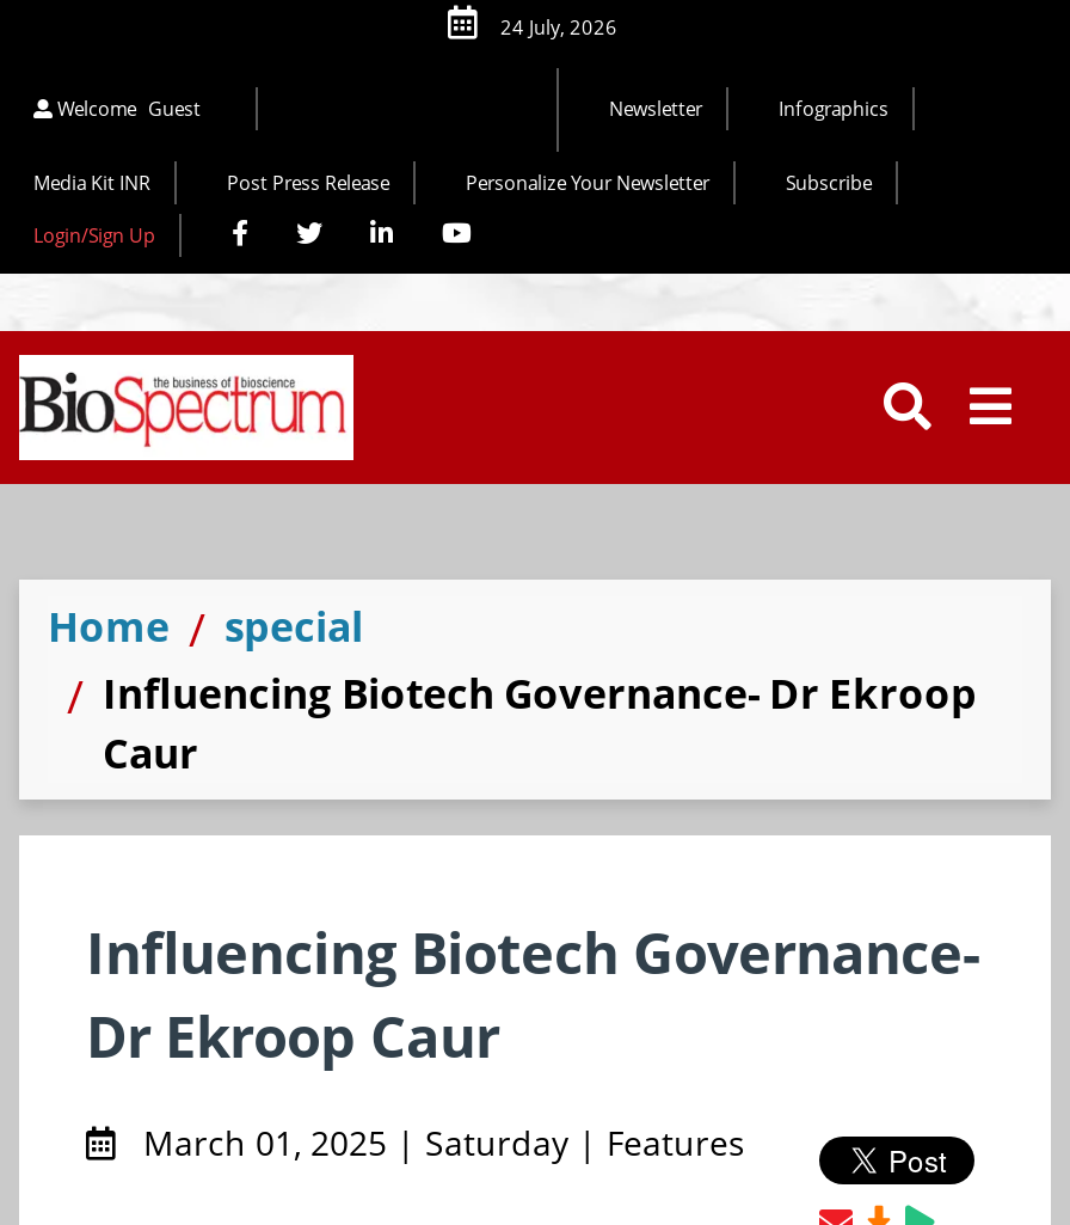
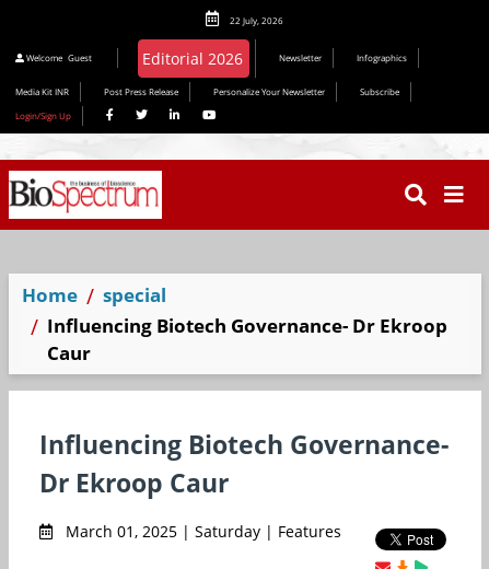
+ Editorial 2026

- 24 July, 2026
+ 22 July, 2026
